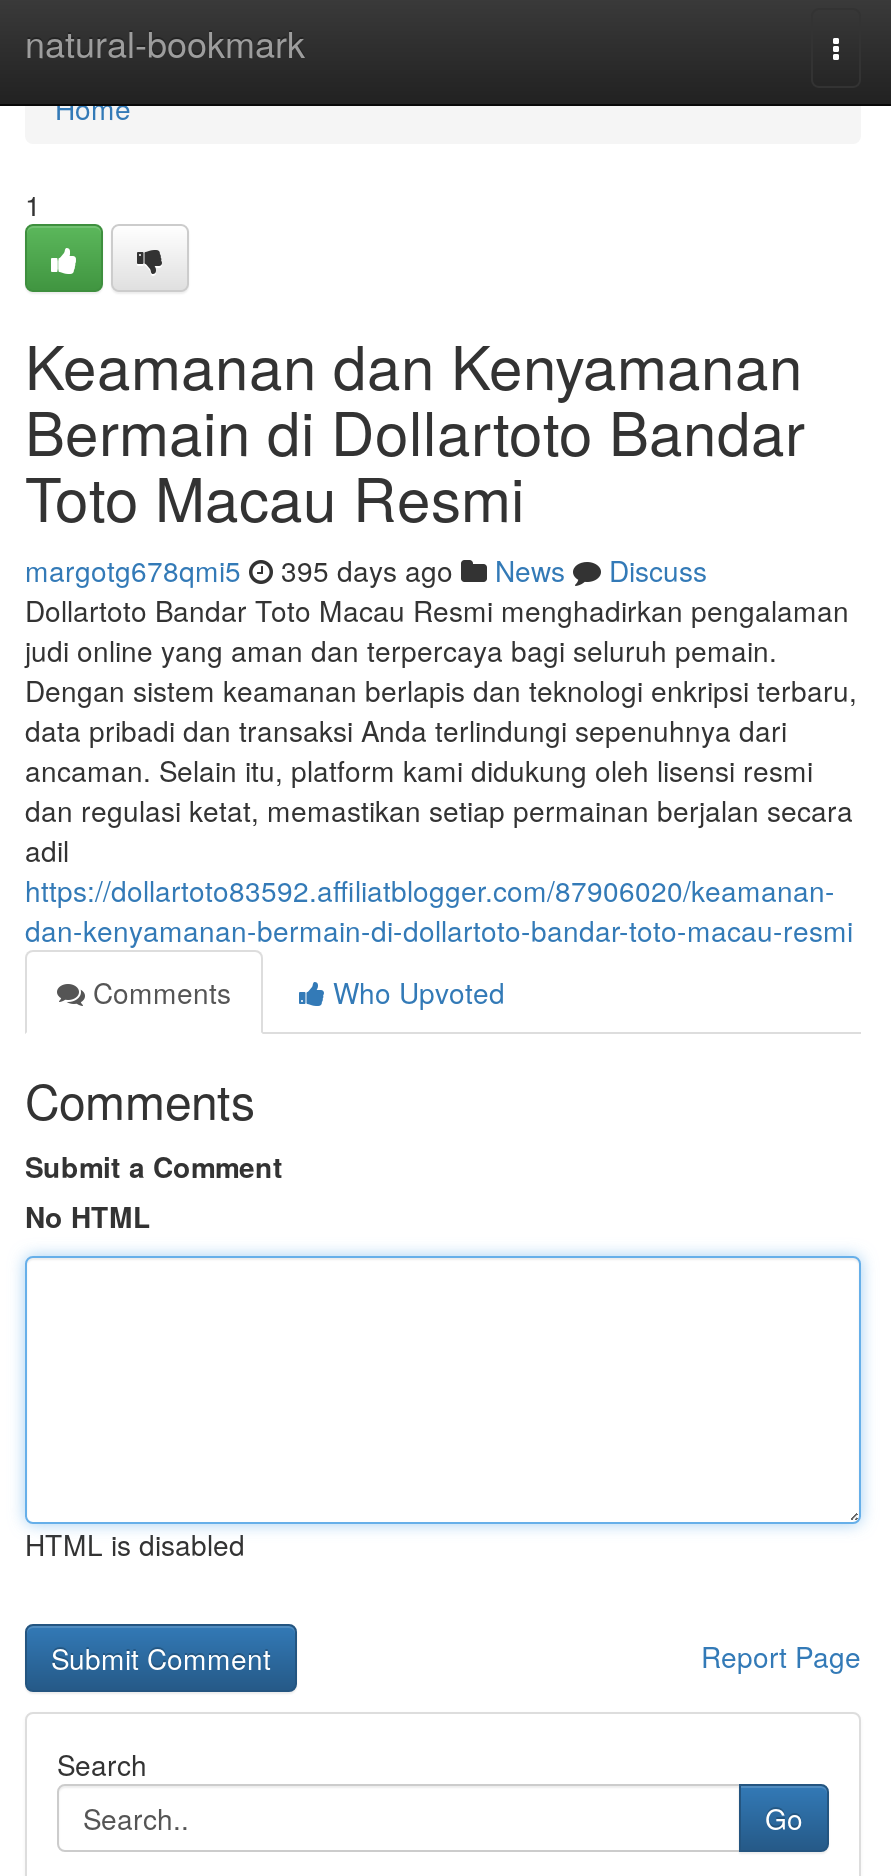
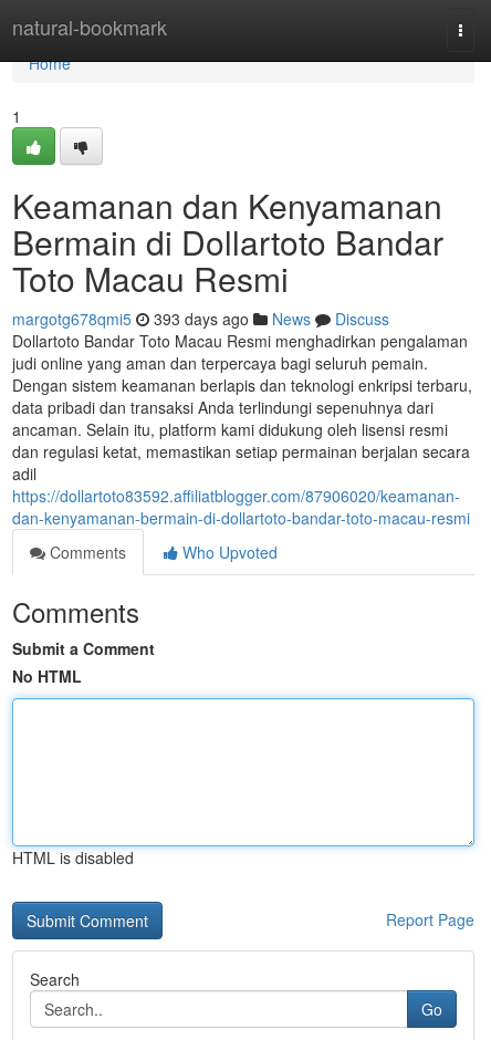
- margotg678qmi5 395 days ago News Discuss
+ margotg678qmi5 393 days ago News Discuss
